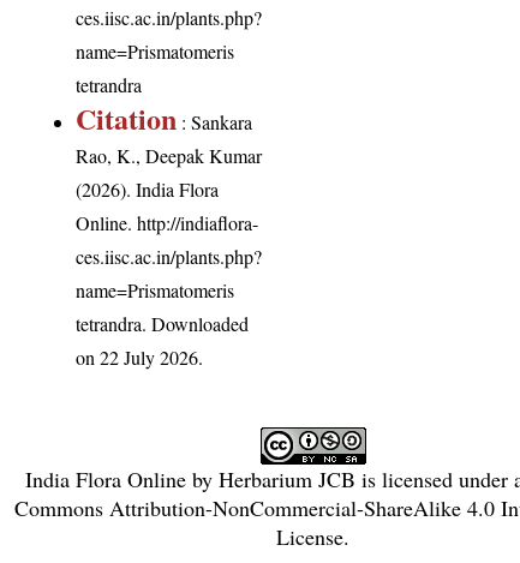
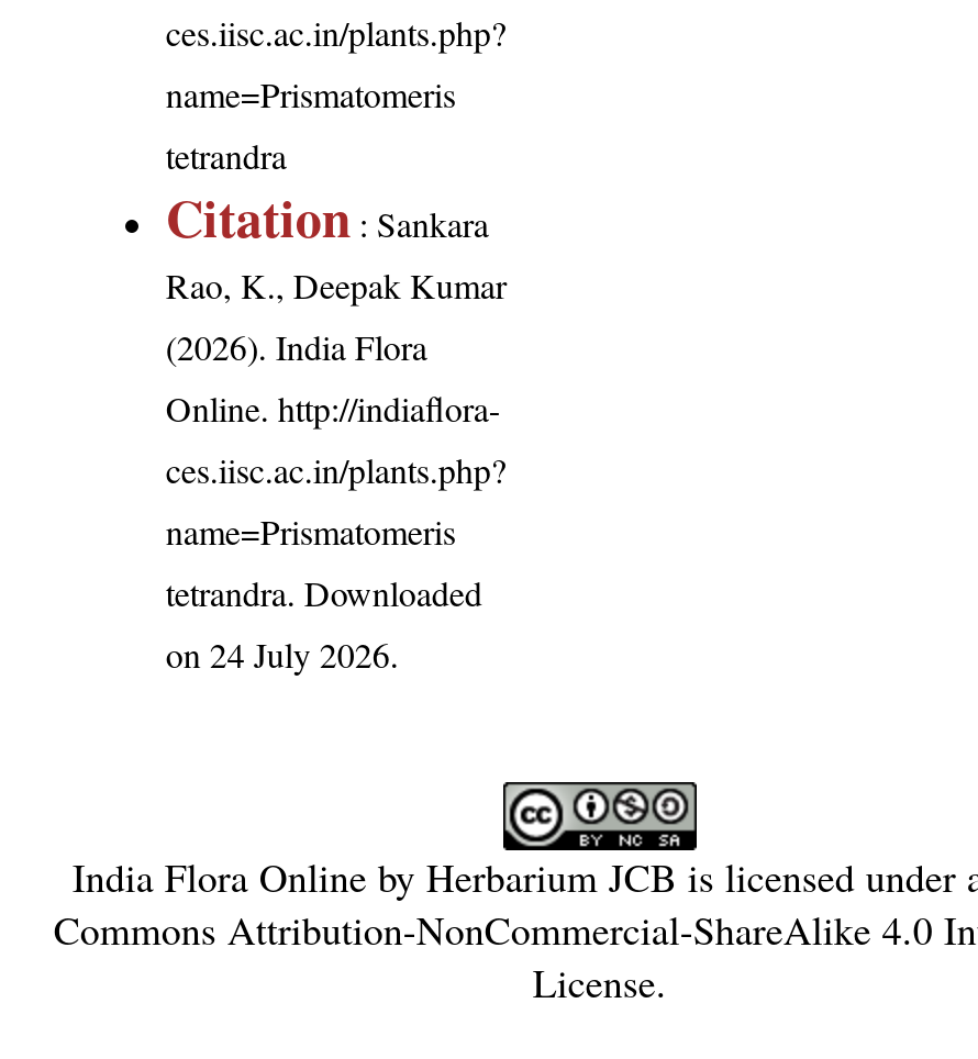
- on 22 July 2026.
+ on 24 July 2026.
